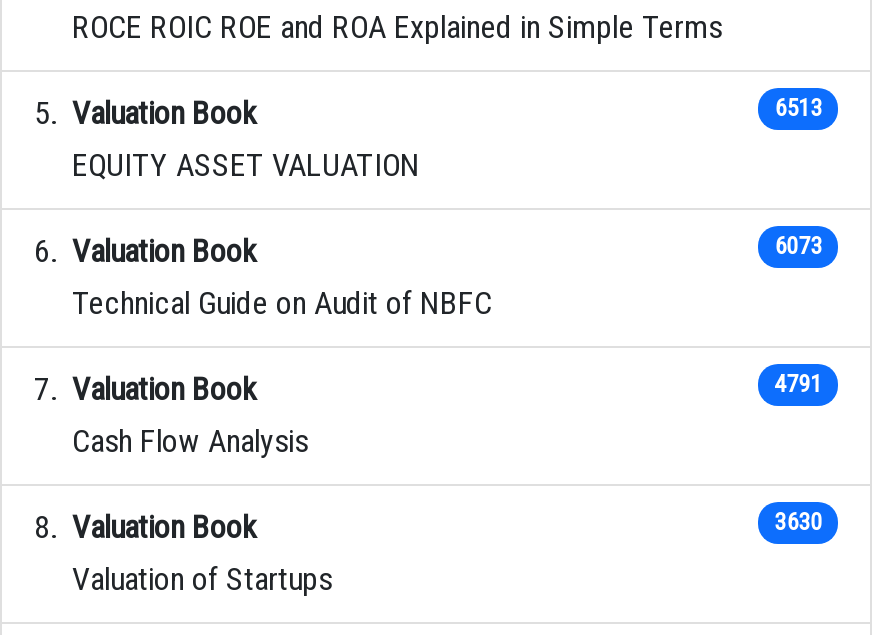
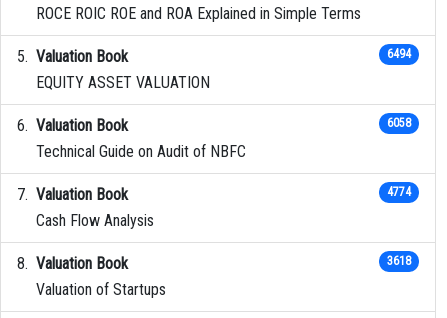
- 6513
+ 6494

- 6073
+ 6058

- 4791
+ 4774

- 3630
+ 3618
